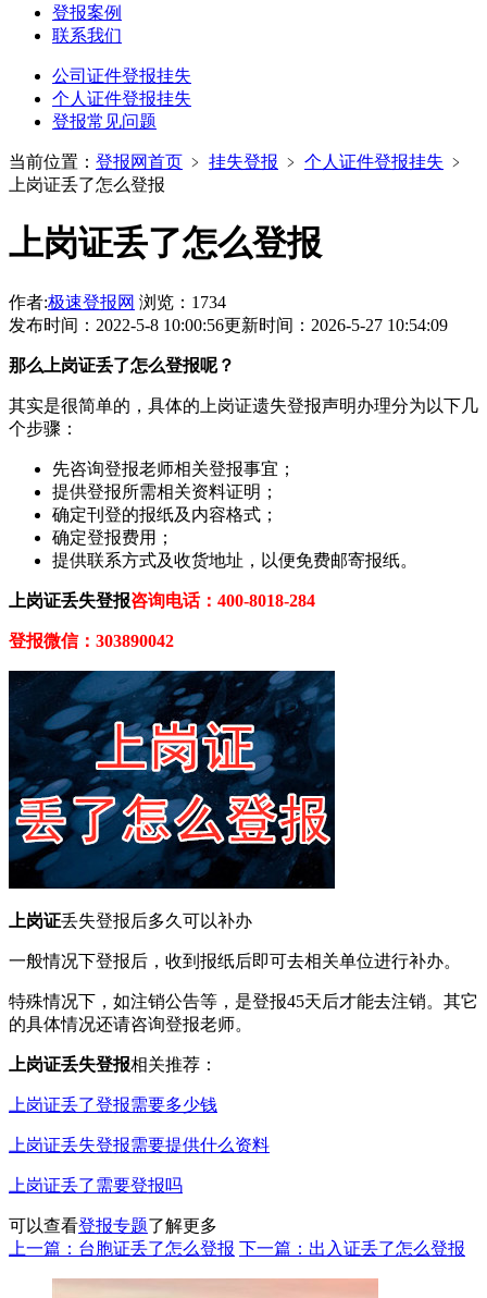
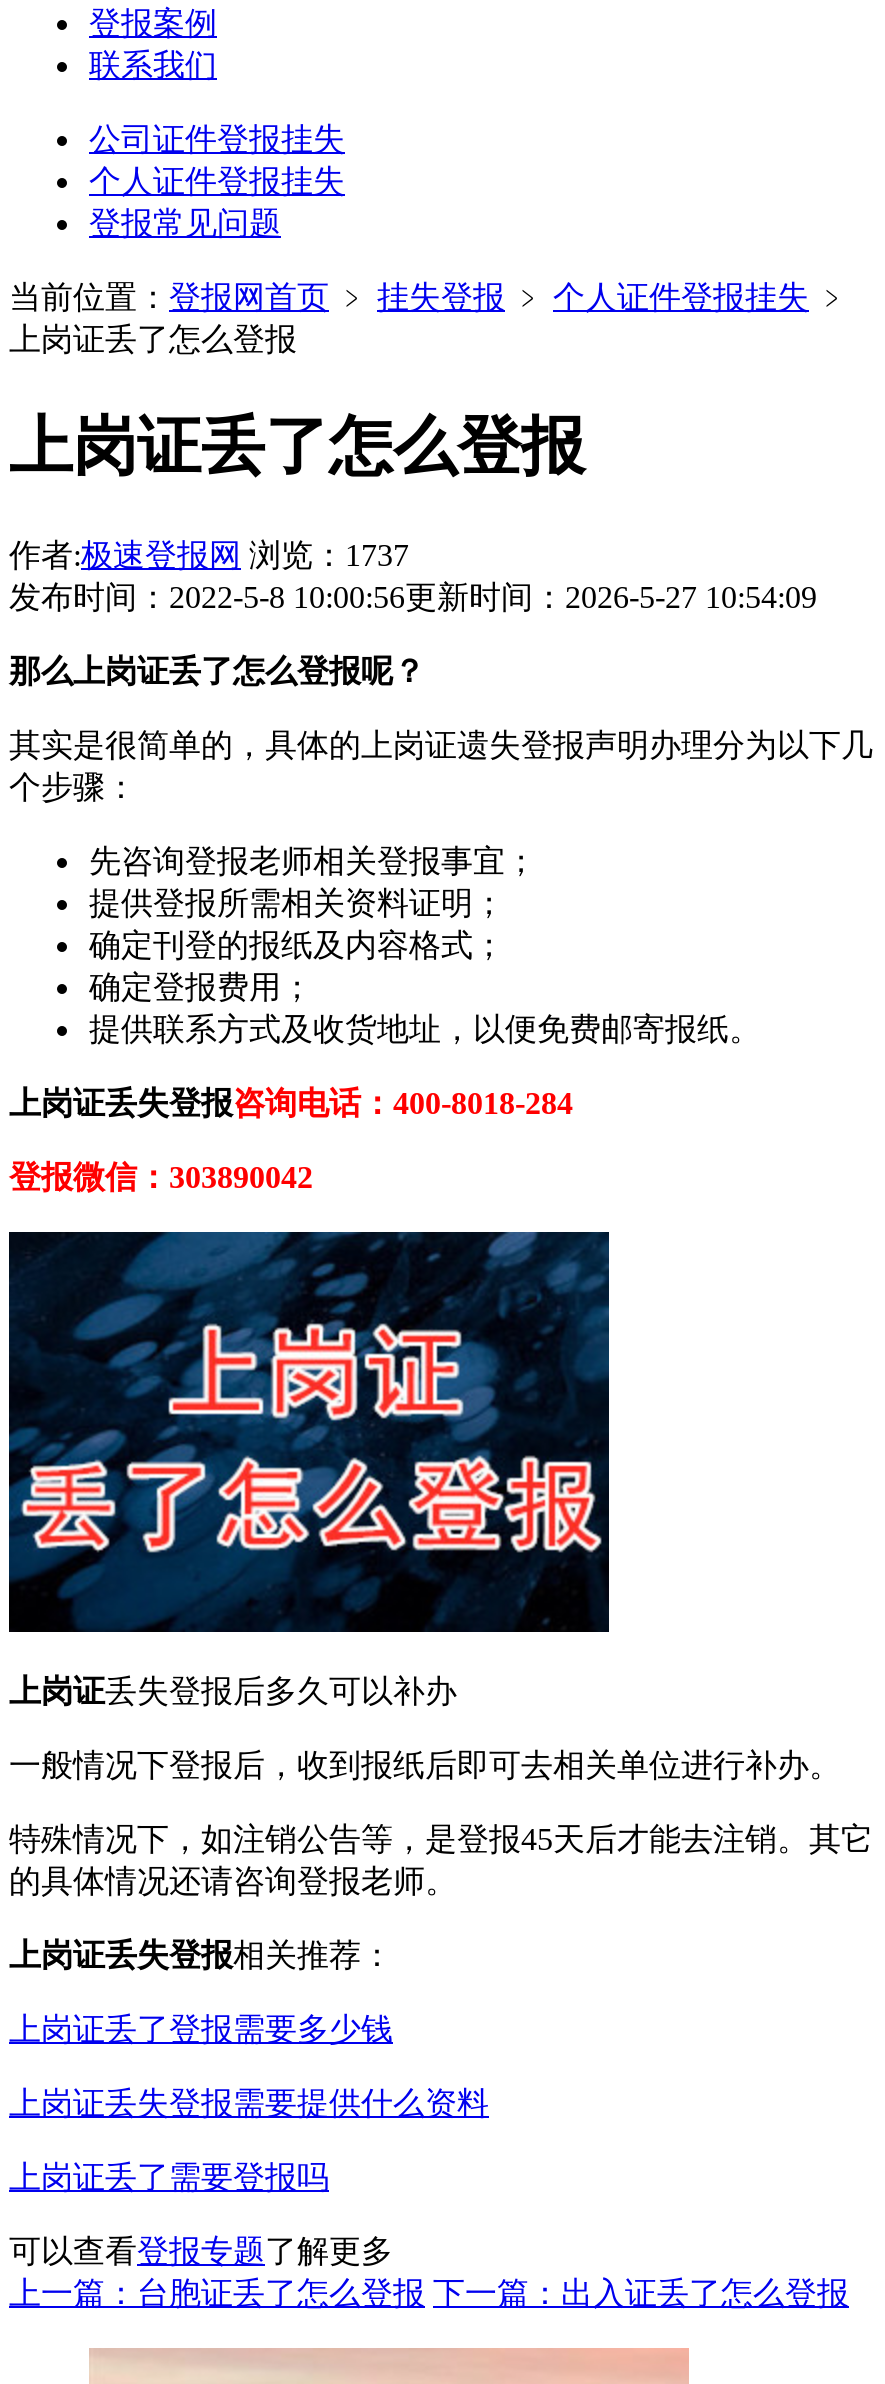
- 作者:极速登报网 浏览：1734
+ 作者:极速登报网 浏览：1737
